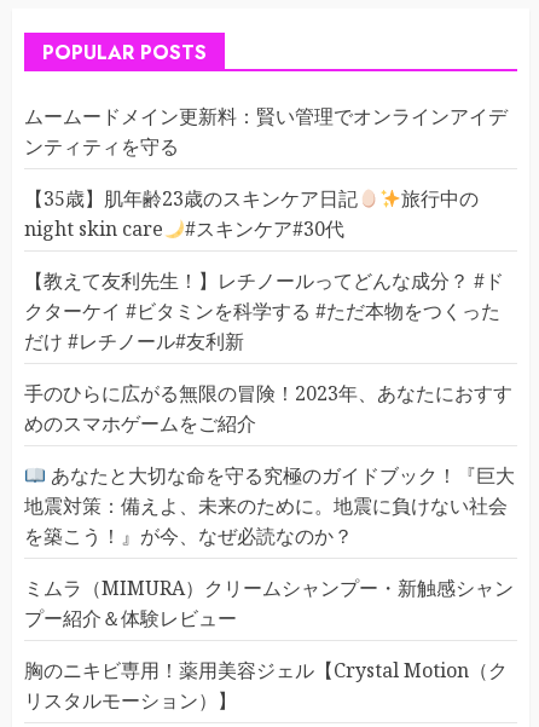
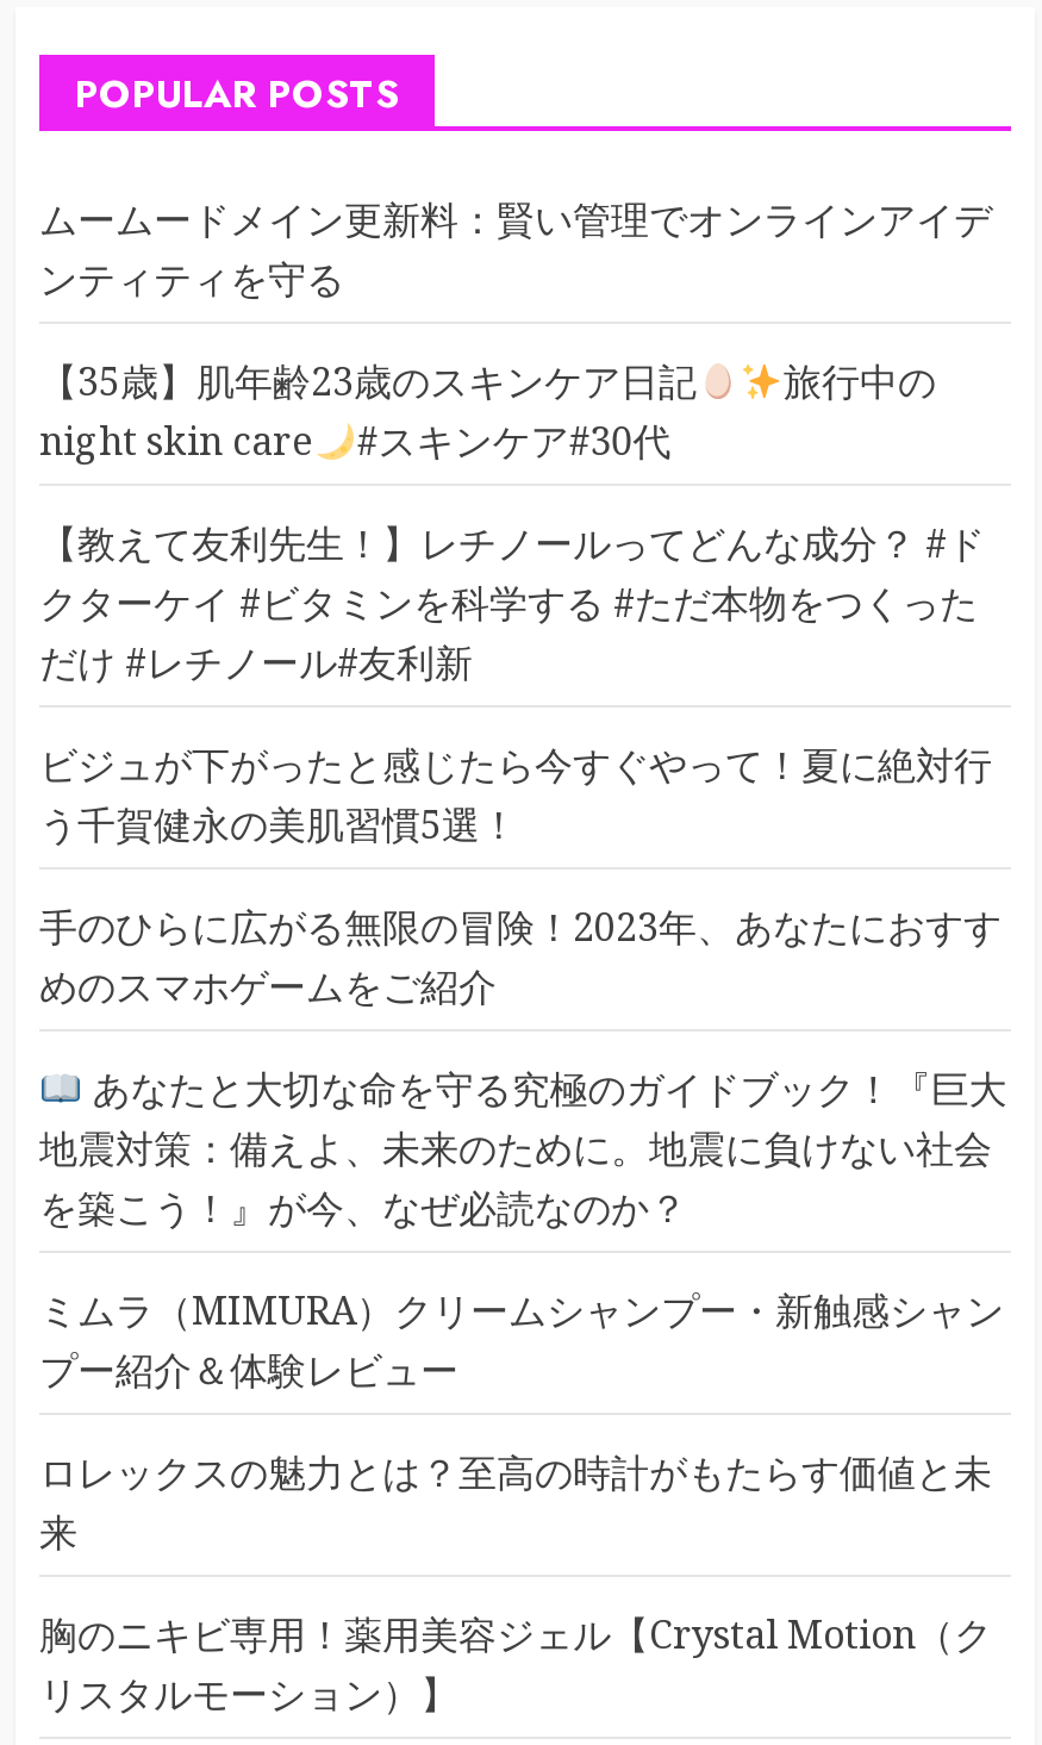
+ ビジュが下がったと感じたら今すぐやって！夏に絶対行
+ う千賀健永の美肌習慣5選！

+ ロレックスの魅力とは？至高の時計がもたらす価値と未
+ 来
